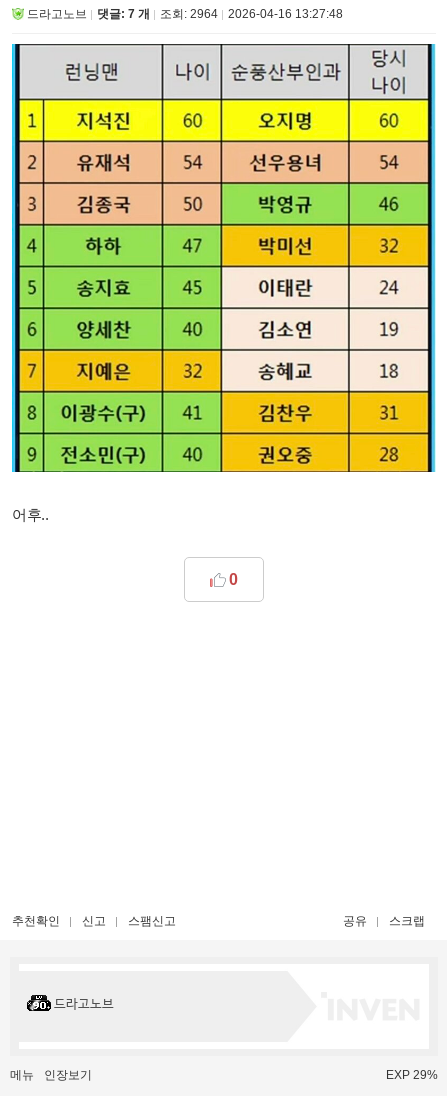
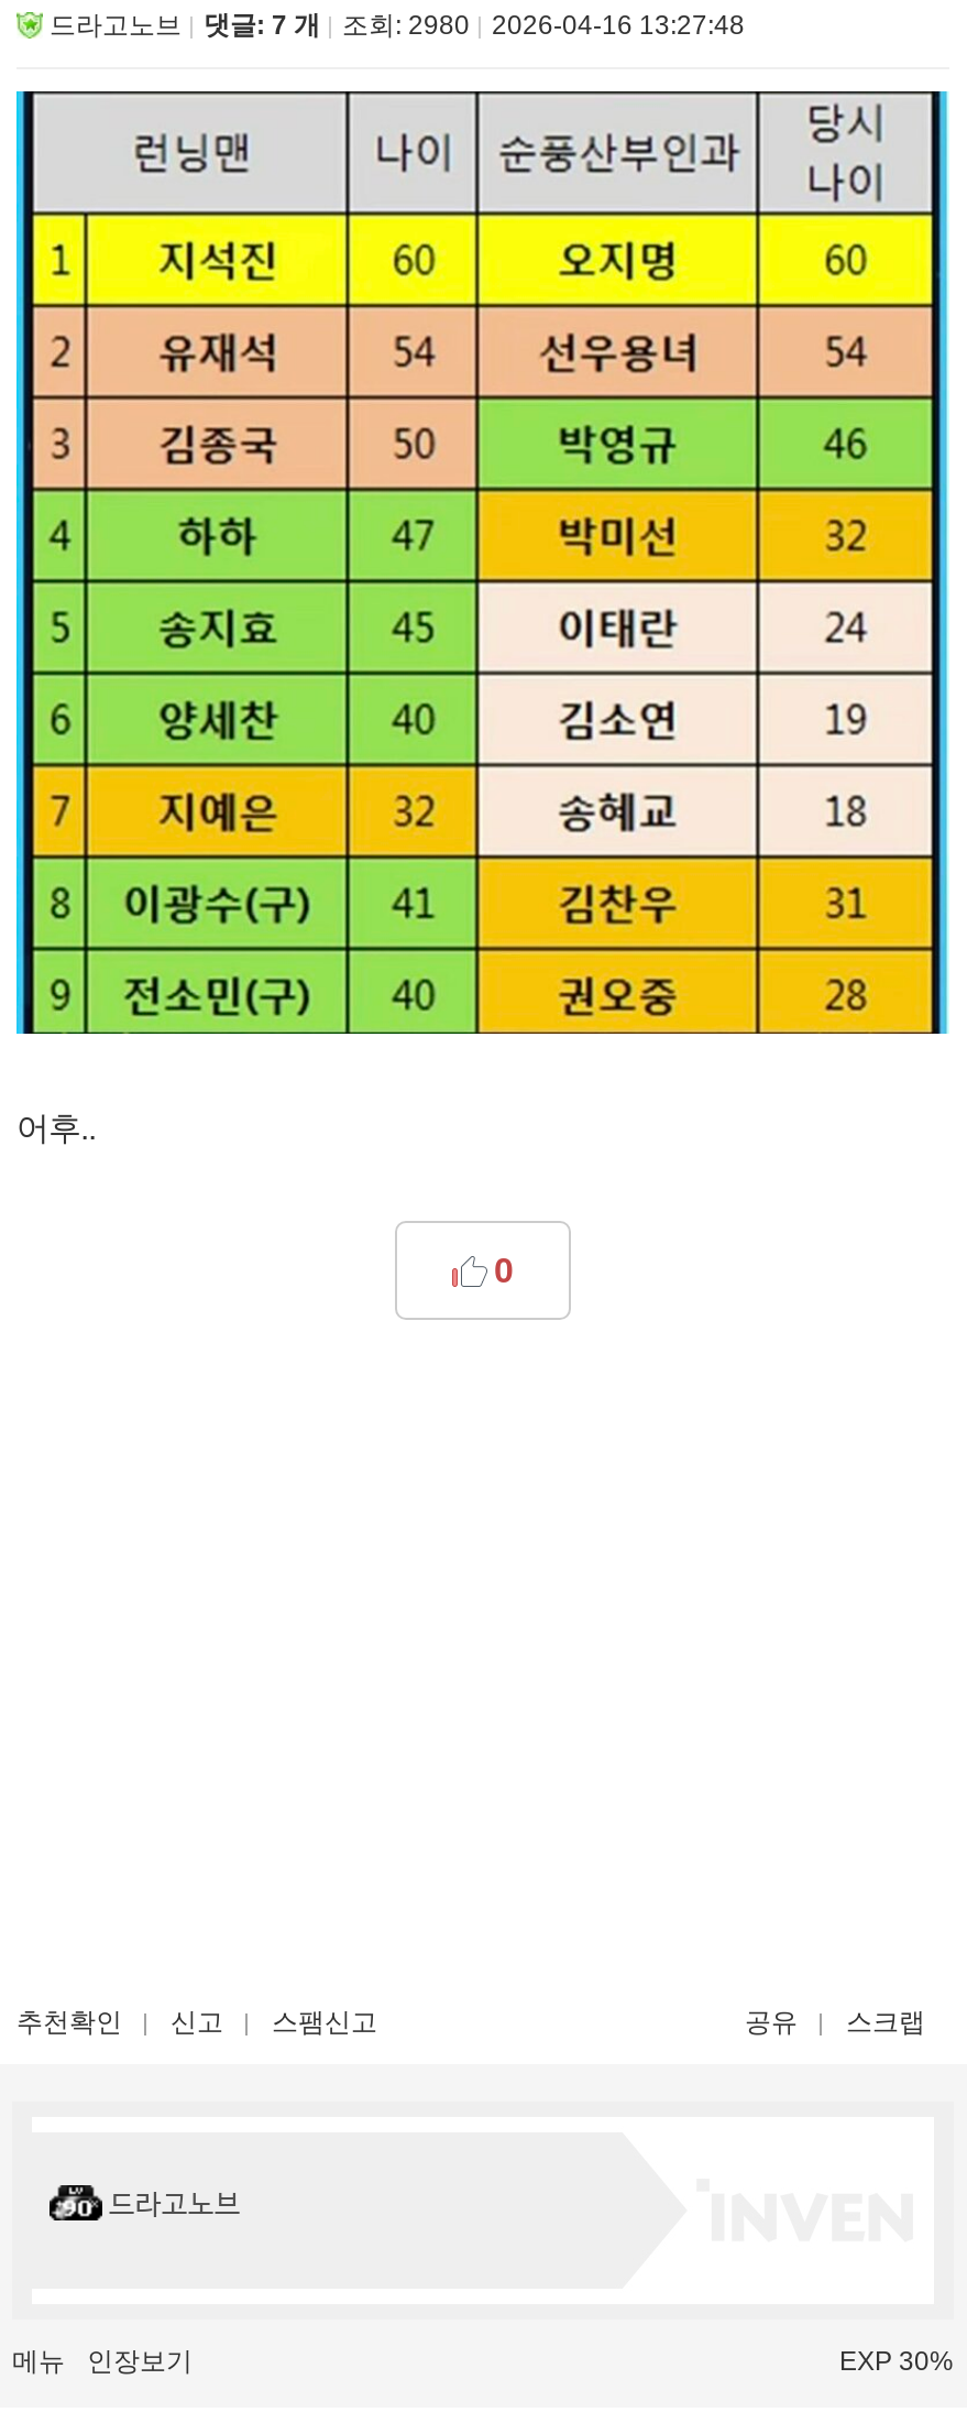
- 드라고노브 댓글: 7 개 조회: 2964 2026-04-16 13:27:48
+ 드라고노브 댓글: 7 개 조회: 2980 2026-04-16 13:27:48

- EXP 29%
+ EXP 30%
